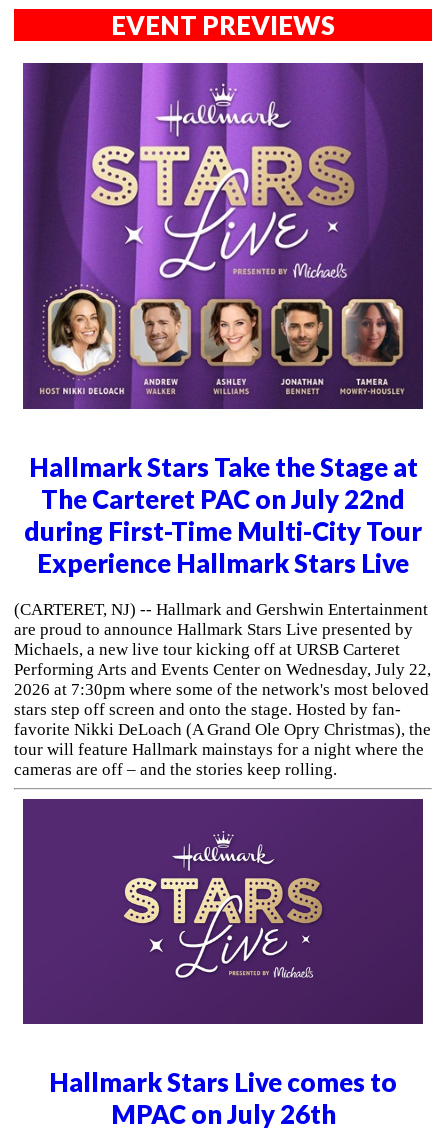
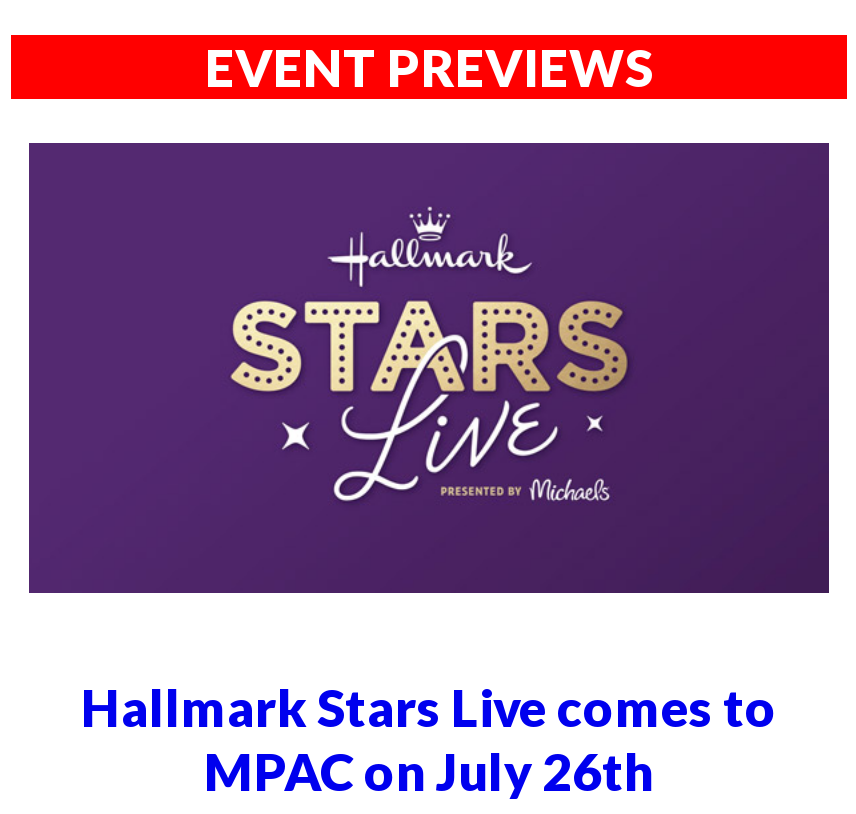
- [image]

- Hallmark Stars Take the Stage at
- The Carteret PAC on July 22nd
- during First-Time Multi-City Tour
- Experience Hallmark Stars Live
- (CARTERET, NJ) -- Hallmark and Gershwin Entertainment
- are proud to announce Hallmark Stars Live presented by
- Michaels, a new live tour kicking off at URSB Carteret
- Performing Arts and Events Center on Wednesday, July 22,
- 2026 at 7:30pm where some of the network's most beloved
- stars step off screen and onto the stage. Hosted by fan-
- favorite Nikki DeLoach (A Grand Ole Opry Christmas), the
- tour will feature Hallmark mainstays for a night where the
- cameras are off – and the stories keep rolling.
